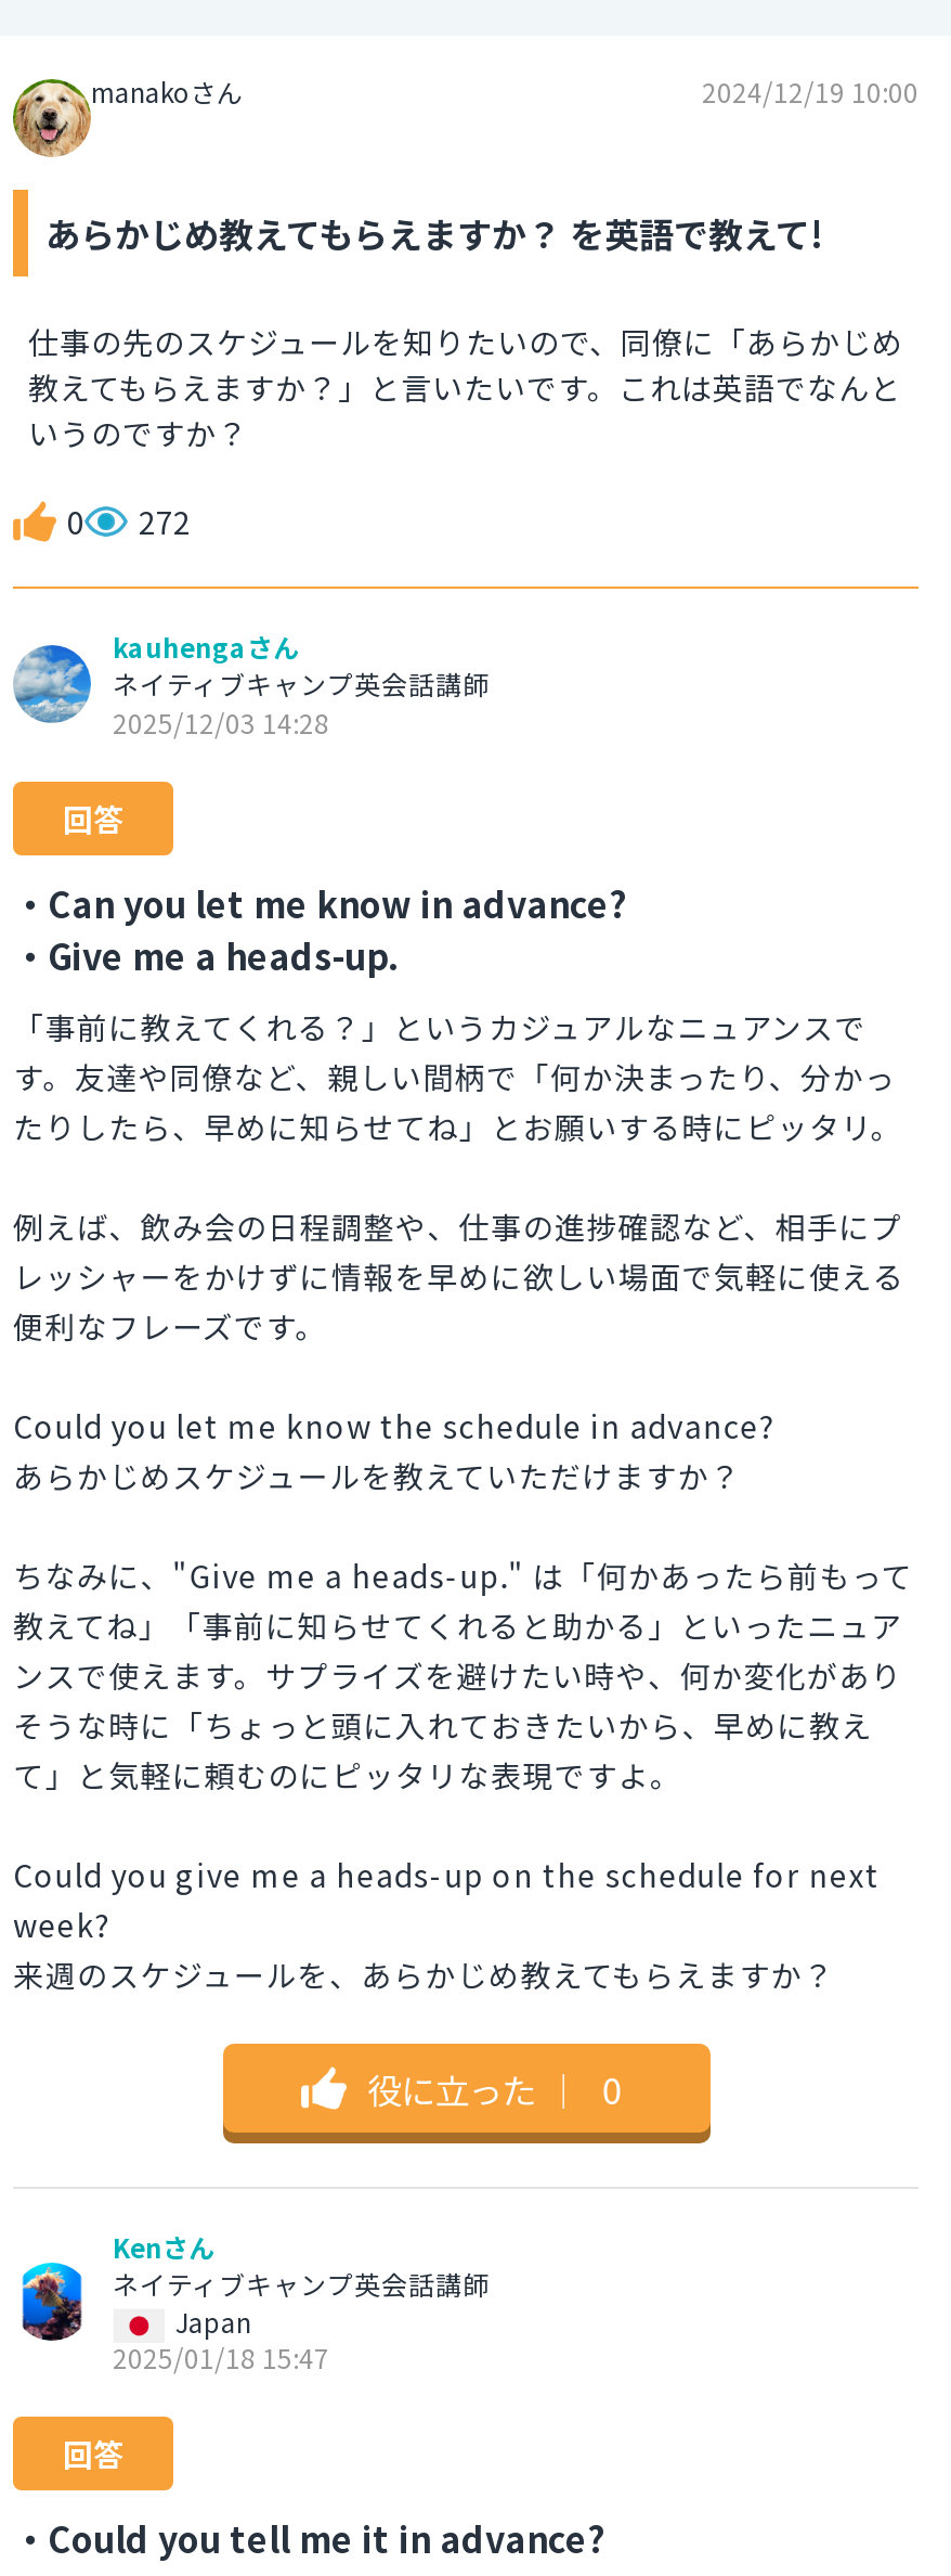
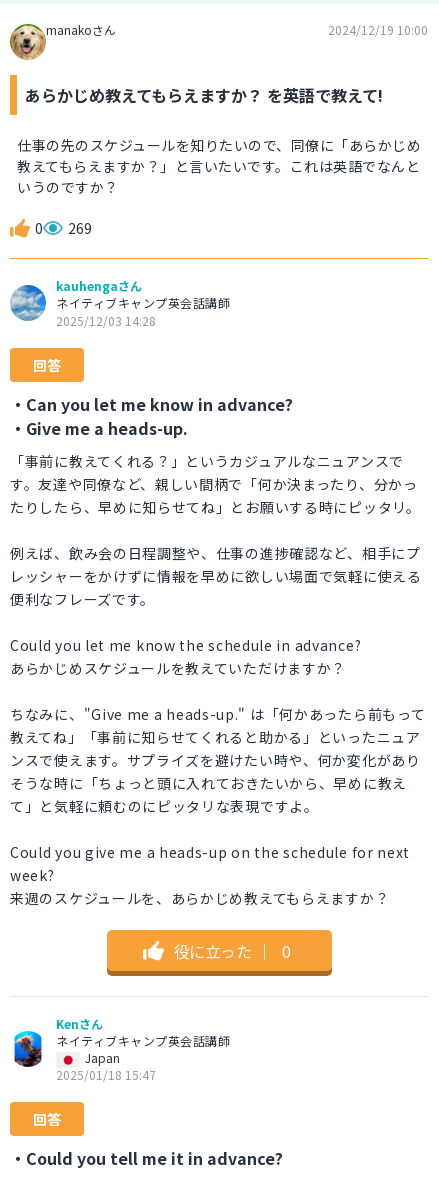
- 0 272
+ 0 269
